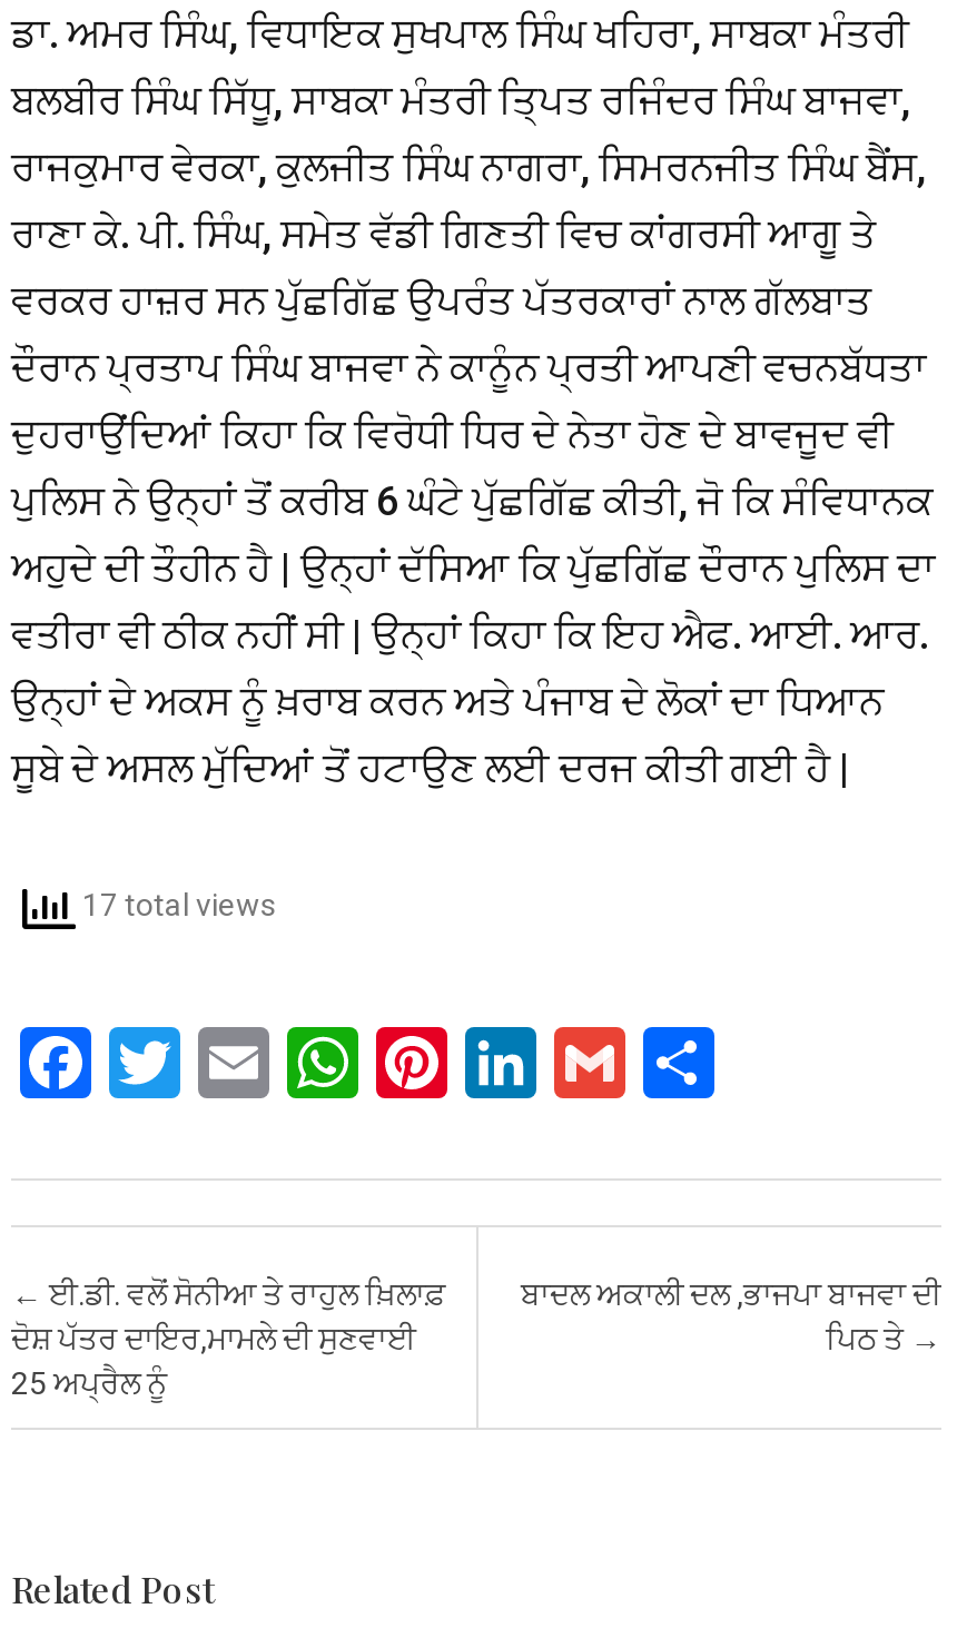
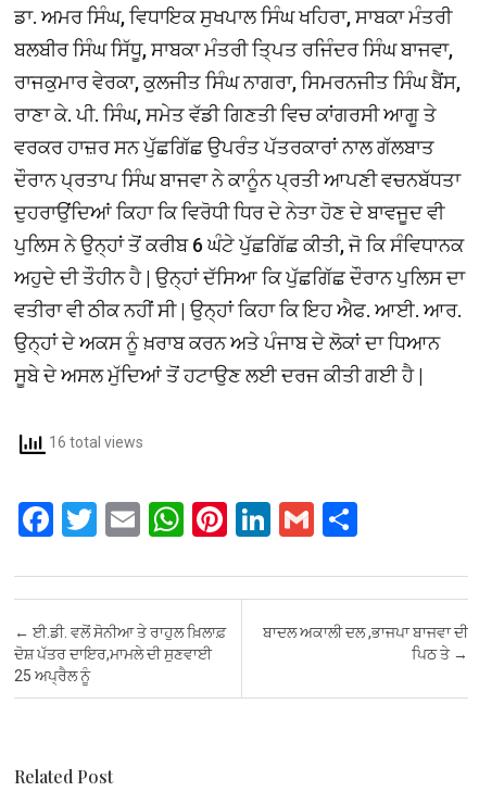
- 17 total views
+ 16 total views
